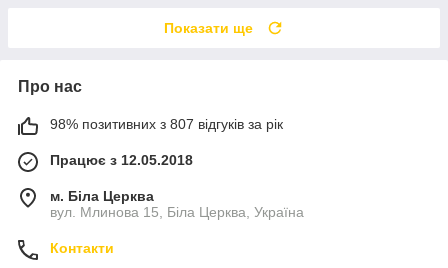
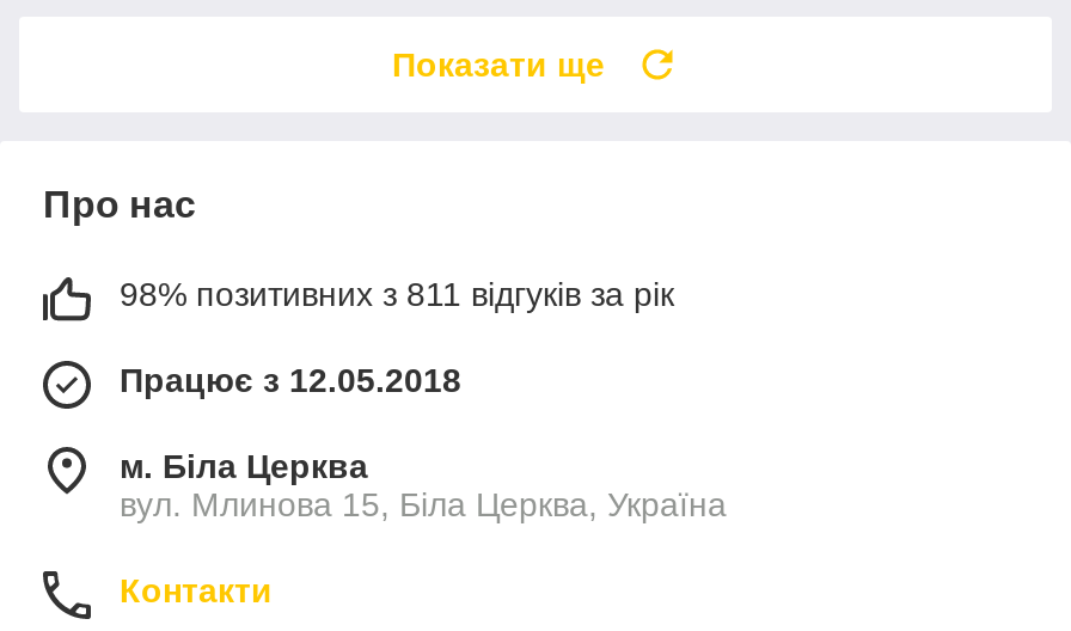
- 98% позитивних з 807 відгуків за рік
+ 98% позитивних з 811 відгуків за рік
